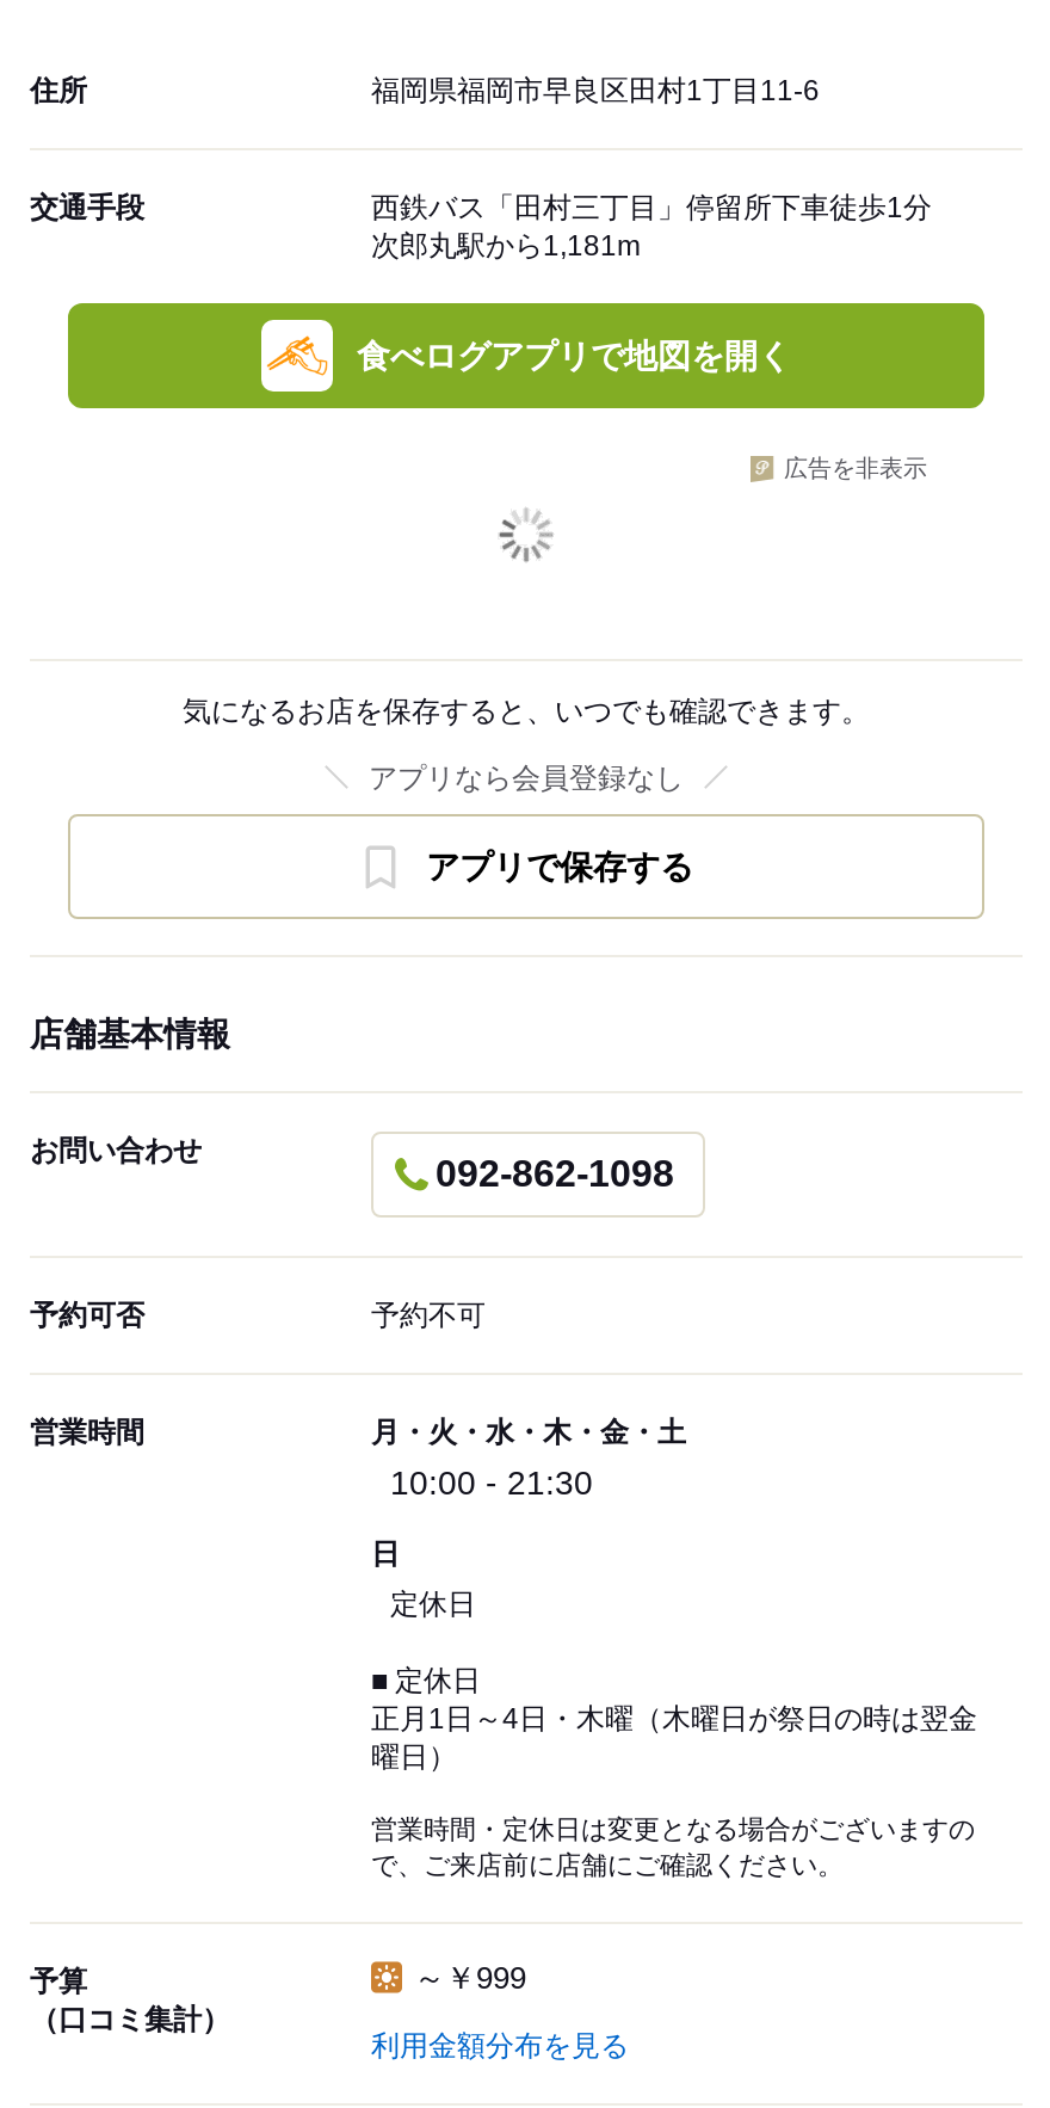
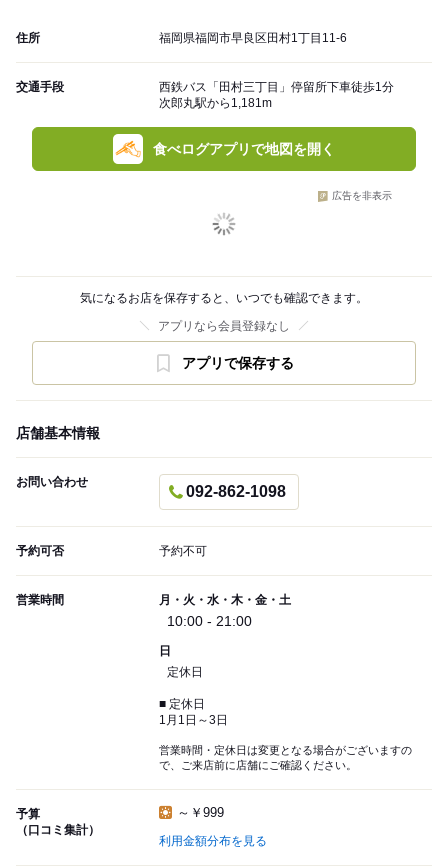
- 10:00 - 21:30
+ 10:00 - 21:00

- 正月1日～4日・木曜（木曜日が祭日の時は翌金
- 曜日）
+ 1月1日～3日
